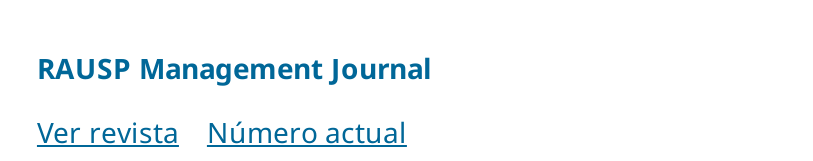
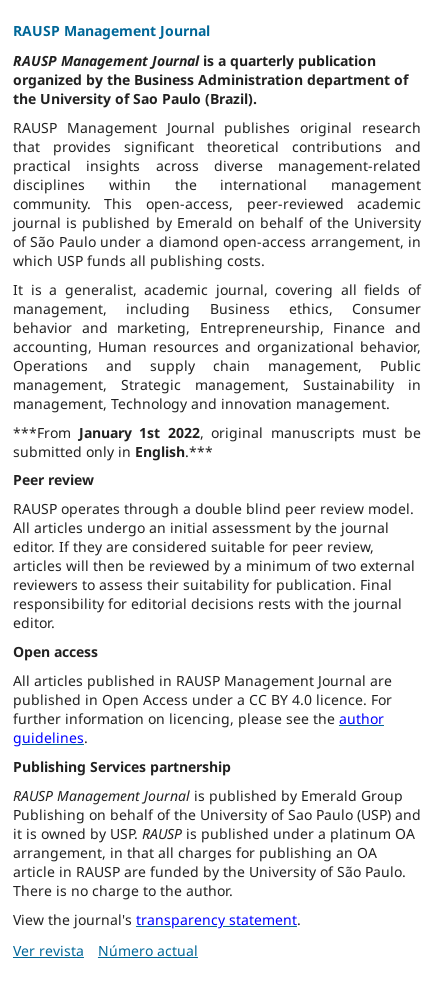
+ RAUSP Management Journal is a quarterly publication
+ organized by the Business Administration department of
+ the University of Sao Paulo (Brazil).
+ RAUSP Management Journal publishes original research
+ that provides significant theoretical contributions and
+ practical insights across diverse management-related
+ disciplines within the international management
+ community. This open-access, peer-reviewed academic
+ journal is published by Emerald on behalf of the University
+ of São Paulo under a diamond open-access arrangement, in
+ which USP funds all publishing costs.
+ It is a generalist, academic journal, covering all fields of
+ management, including Business ethics, Consumer
+ behavior and marketing, Entrepreneurship, Finance and
+ accounting, Human resources and organizational behavior,
+ Operations and supply chain management, Public
+ management, Strategic management, Sustainability in
+ management, Technology and innovation management.
+ ***From January 1st 2022, original manuscripts must be
+ submitted only in English.***
+ Peer review
+ RAUSP operates through a double blind peer review model.
+ All articles undergo an initial assessment by the journal
+ editor. If they are considered suitable for peer review,
+ articles will then be reviewed by a minimum of two external
+ reviewers to assess their suitability for publication. Final
+ responsibility for editorial decisions rests with the journal
+ editor.
+ Open access
+ All articles published in RAUSP Management Journal are
+ published in Open Access under a CC BY 4.0 licence. For
+ further information on licencing, please see the author
+ guidelines.
+ Publishing Services partnership
+ RAUSP Management Journal is published by Emerald Group
+ Publishing on behalf of the University of Sao Paulo (USP) and
+ it is owned by USP. RAUSP is published under a platinum OA
+ arrangement, in that all charges for publishing an OA
+ article in RAUSP are funded by the University of São Paulo.
+ There is no charge to the author.
+ View the journal's transparency statement.
